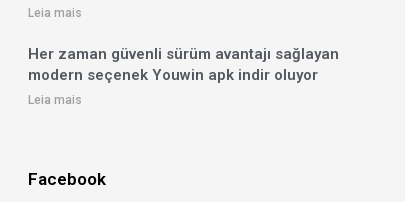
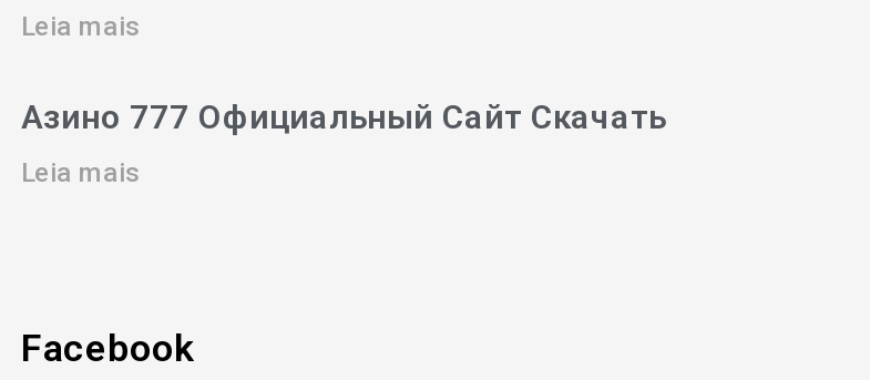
- Her zaman güvenli sürüm avantajı sağlayan
- modern seçenek Youwin apk indir oluyor
+ Азино 777 Официальный Сайт Скачать
